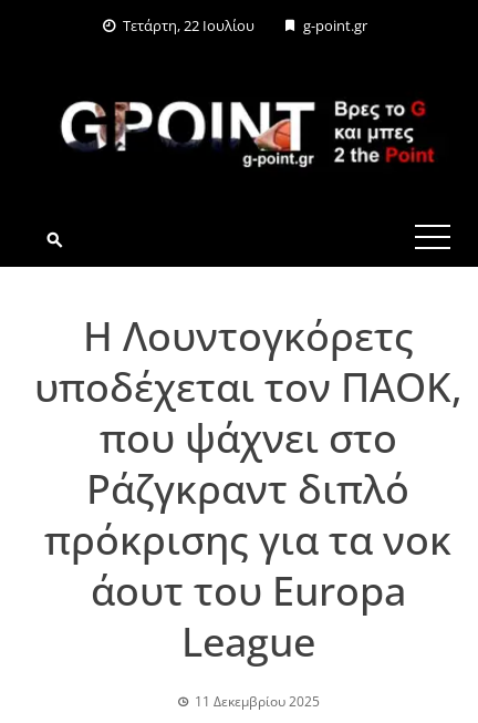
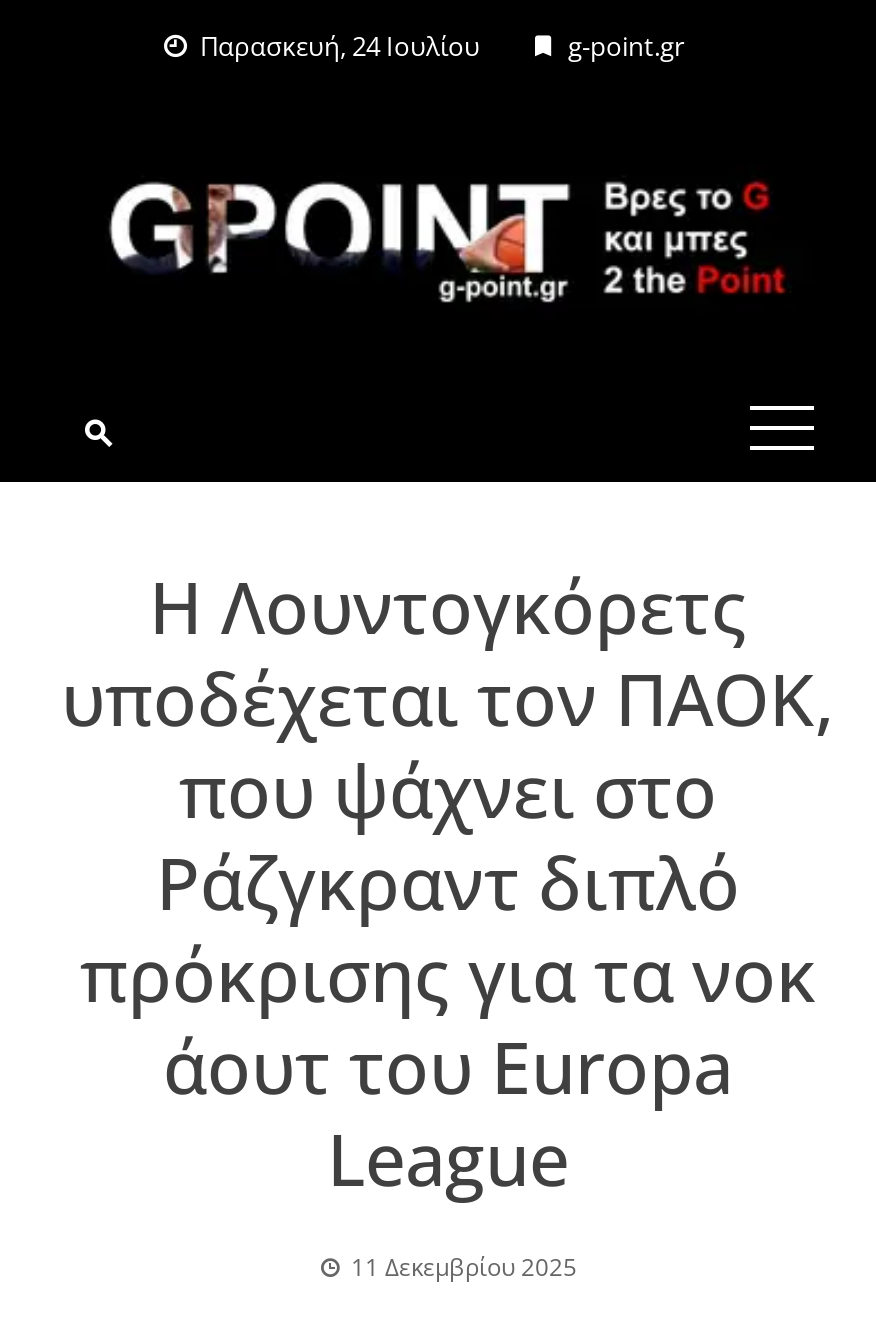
- Τετάρτη, 22 Ιουλίου
+ Παρασκευή, 24 Ιουλίου
